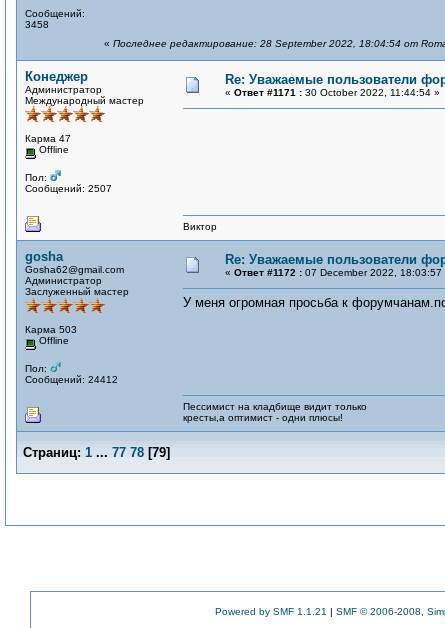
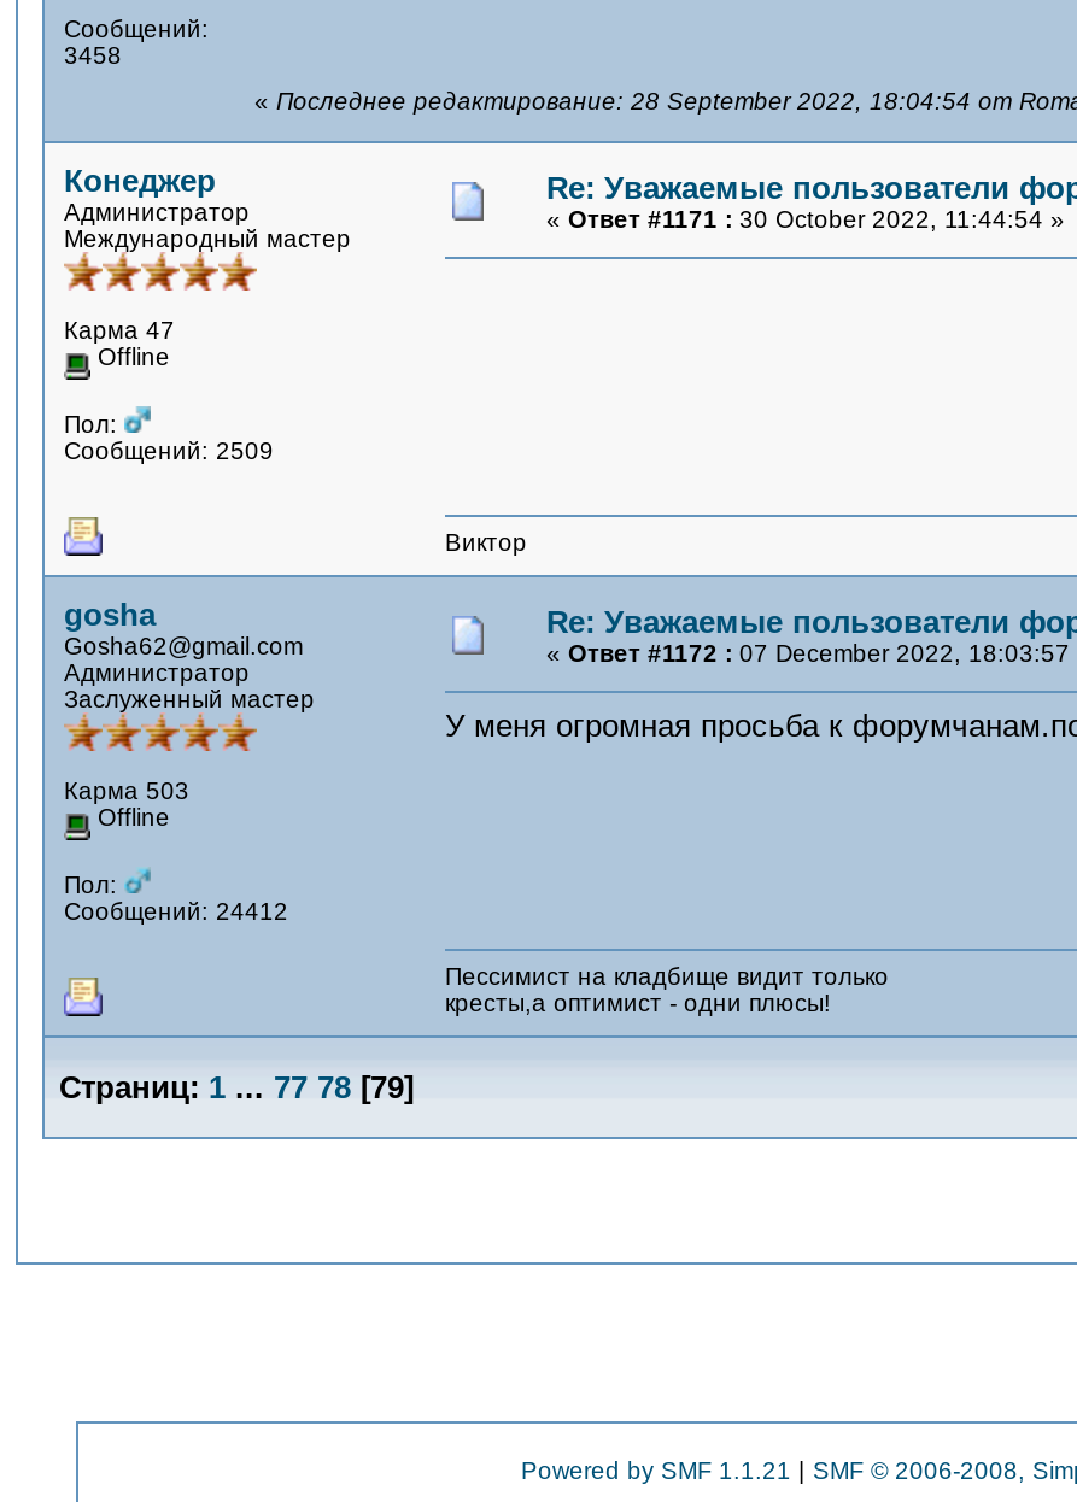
- Сообщений: 2507
+ Сообщений: 2509
